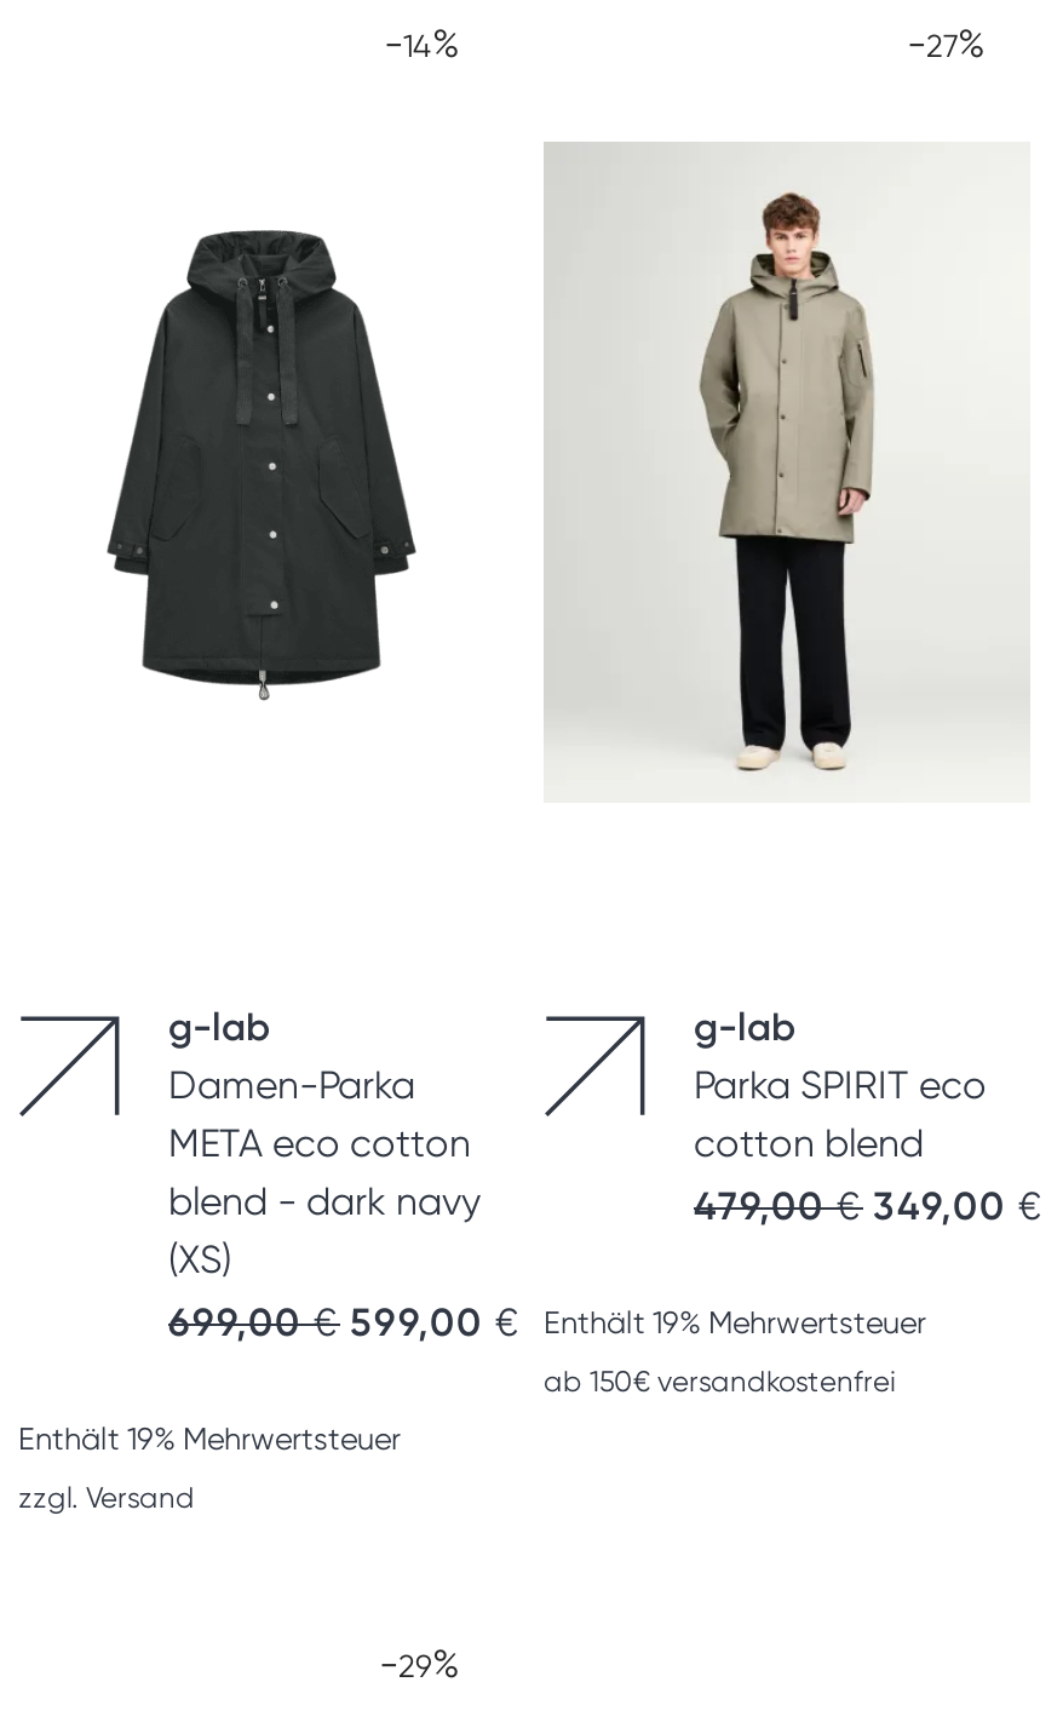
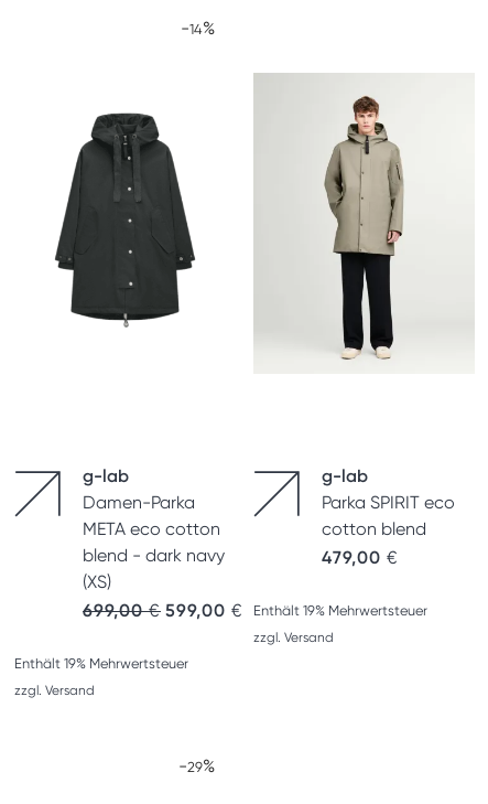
- -27%

- 479,00€ 349,00 €
+ 479,00 €

- ab 150€ versandkostenfrei
+ zzgl. Versand
